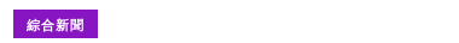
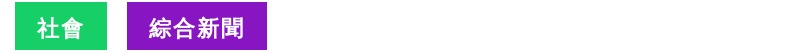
+ 社會
